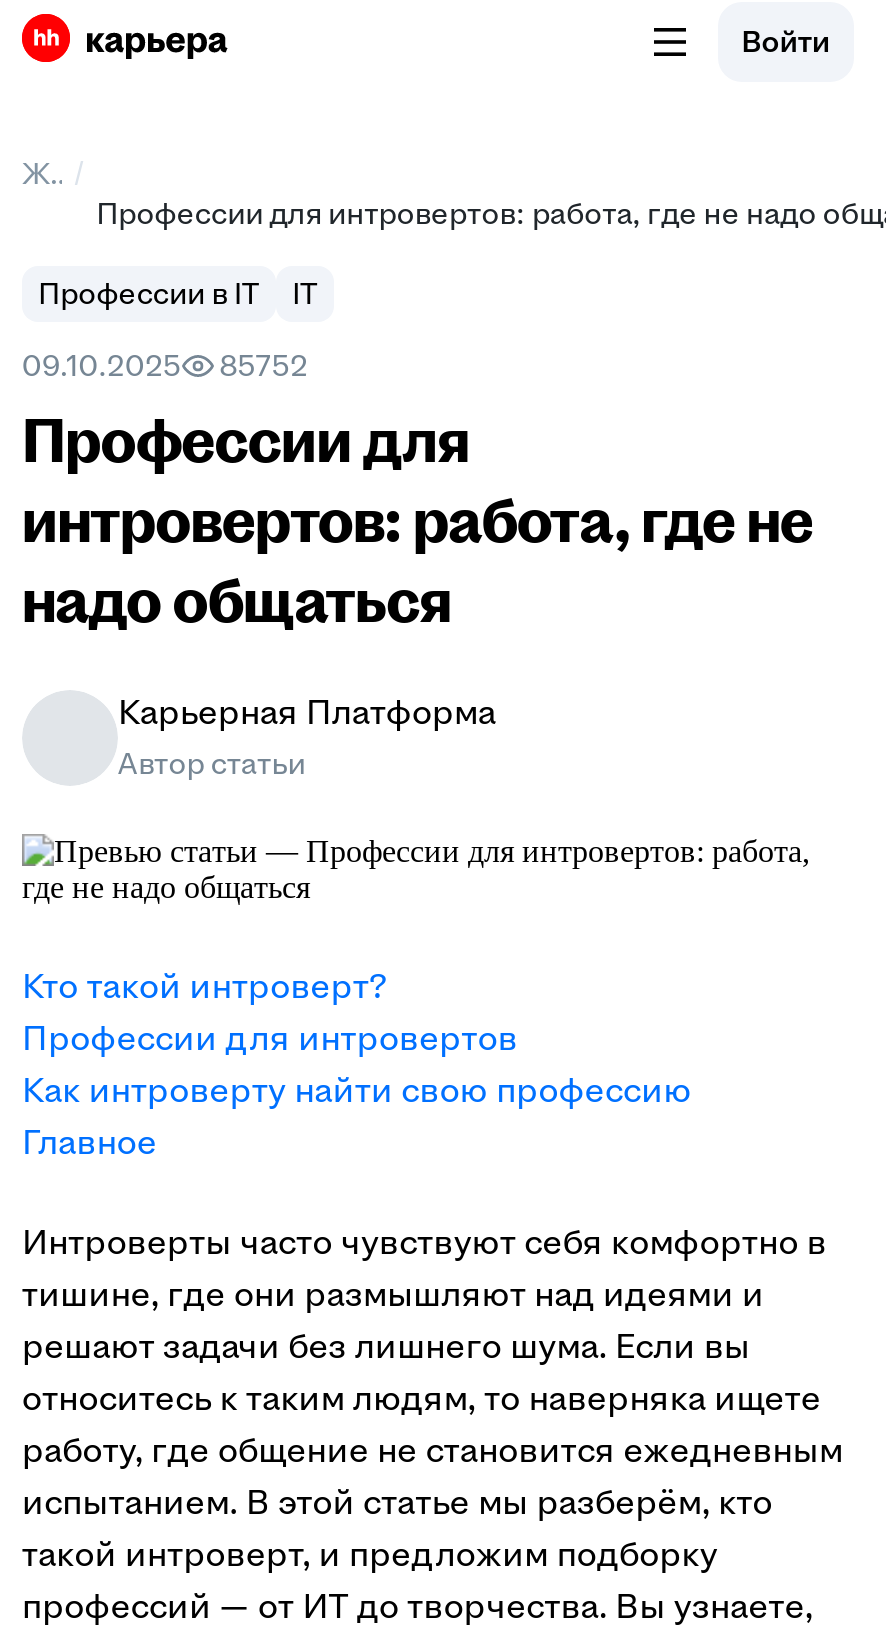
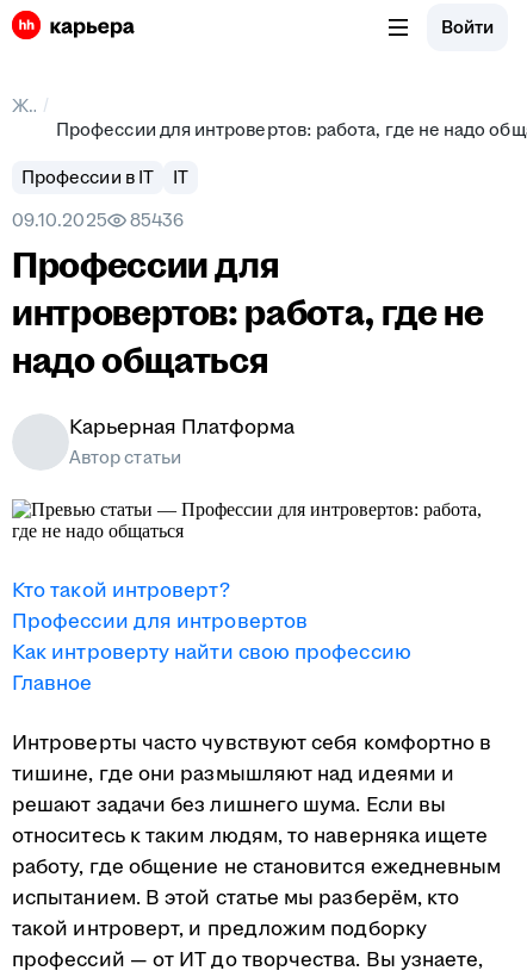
- 09.10.2025 85752
+ 09.10.2025 85436
